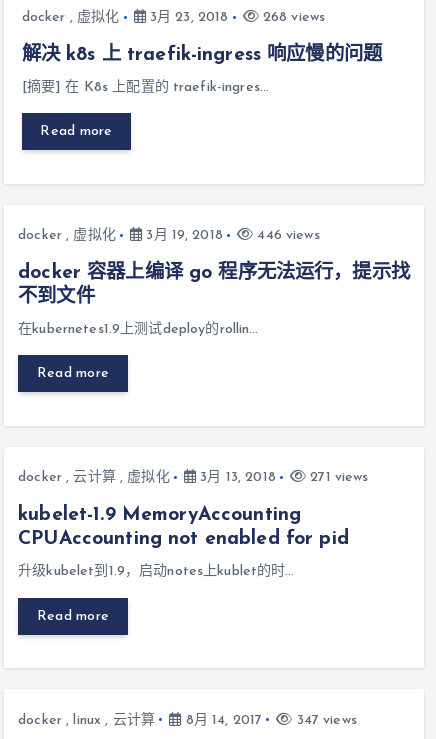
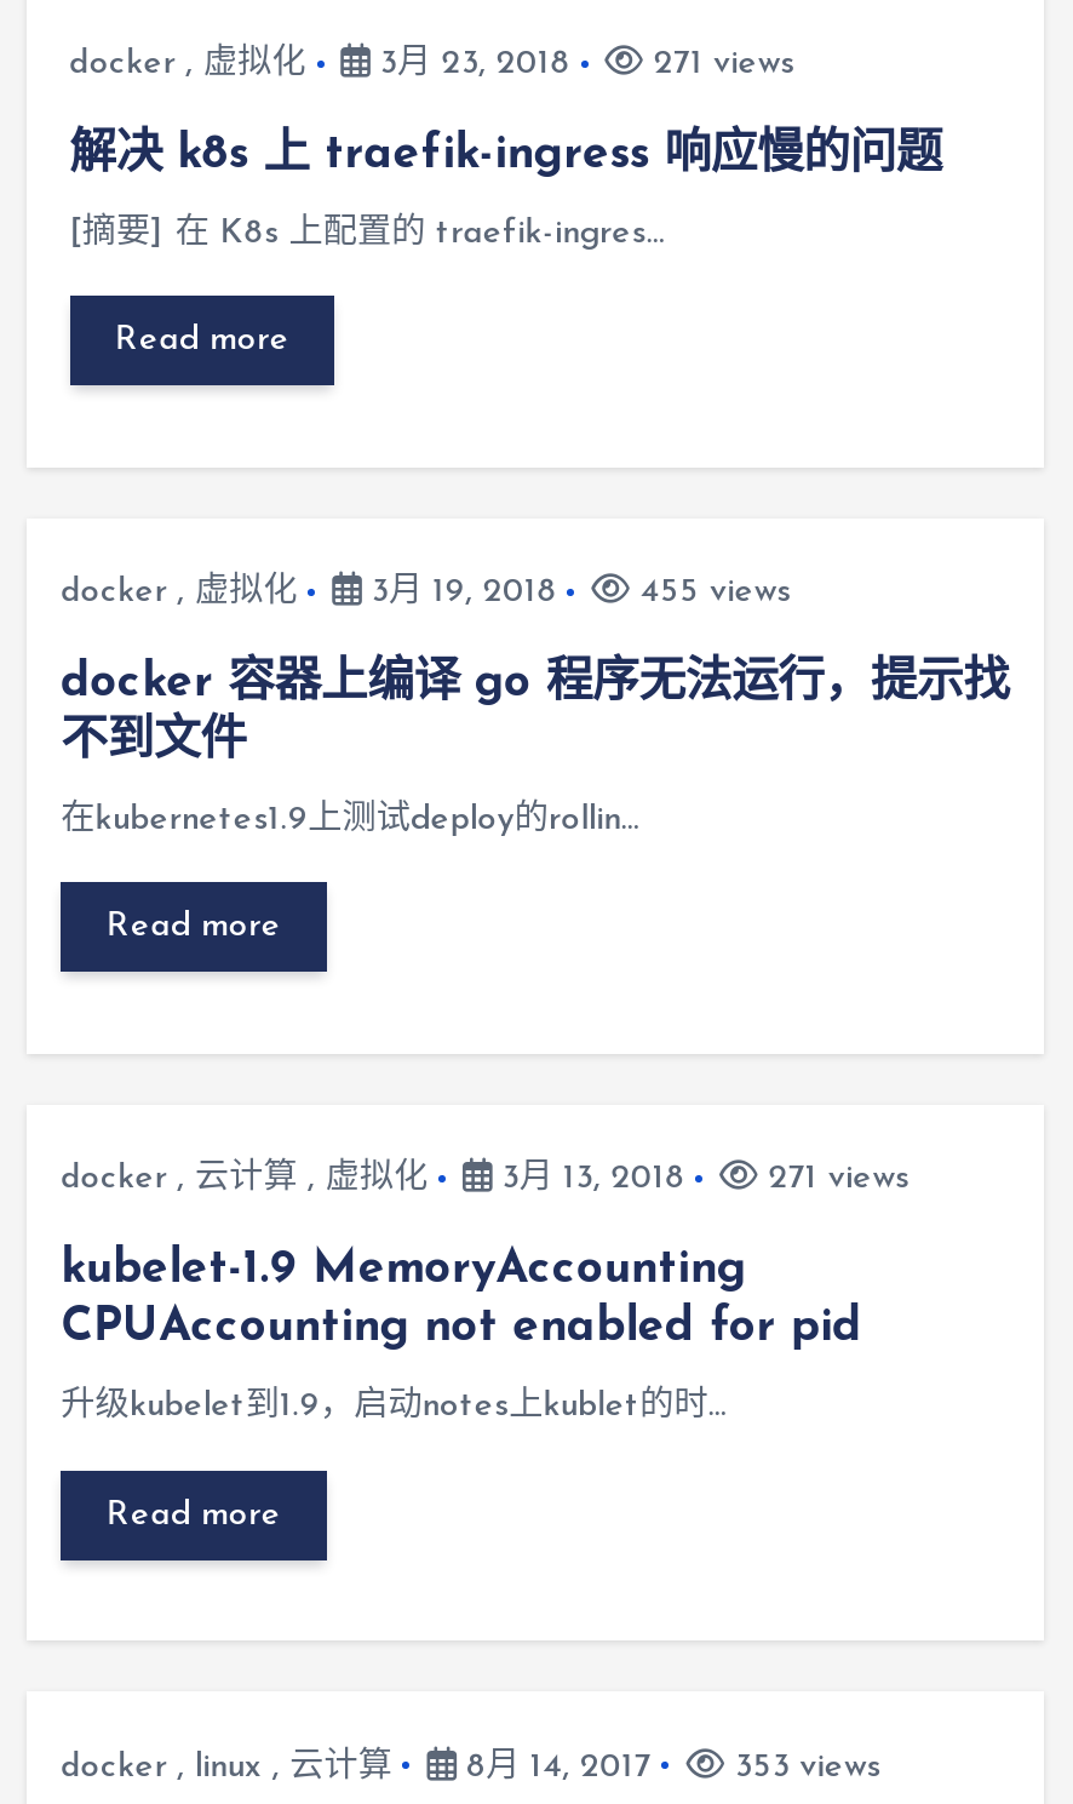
- 268 views
+ 271 views

- 446 views
+ 455 views

- 347 views
+ 353 views
